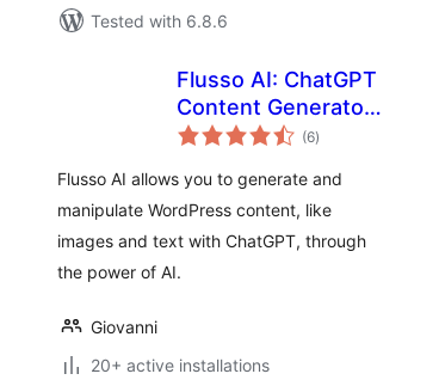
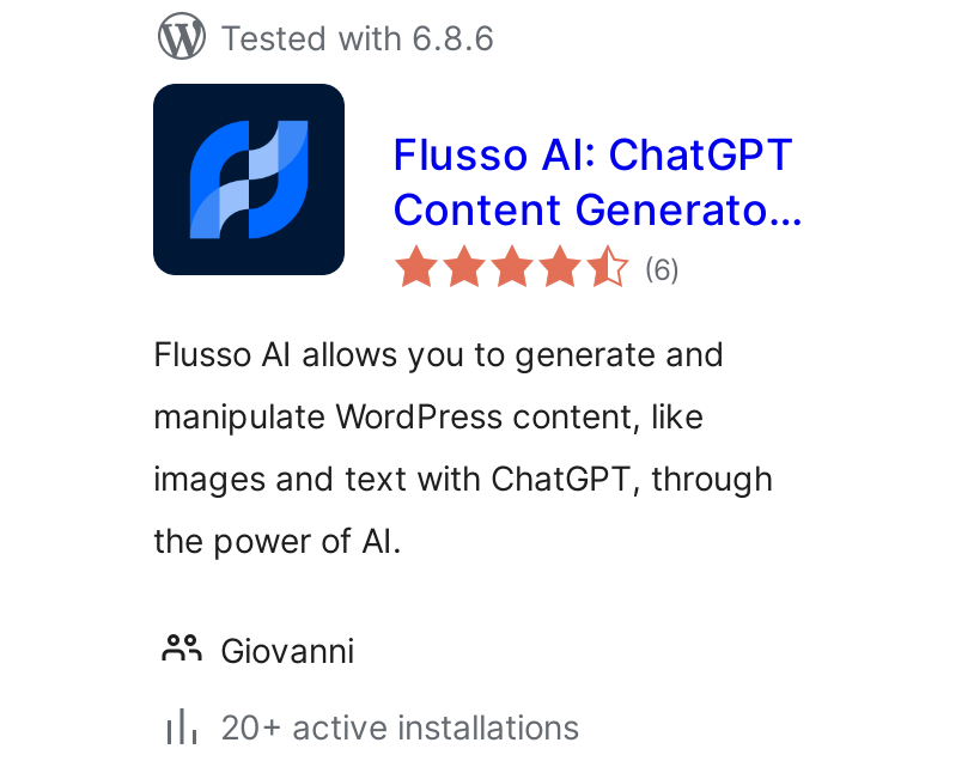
+ [image]
